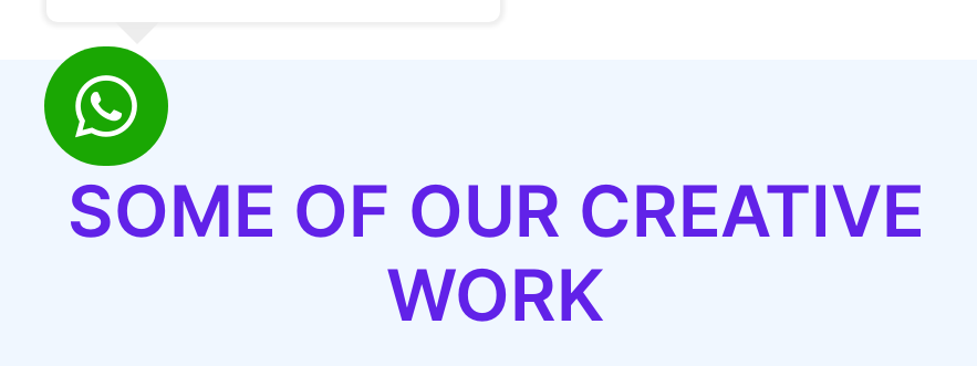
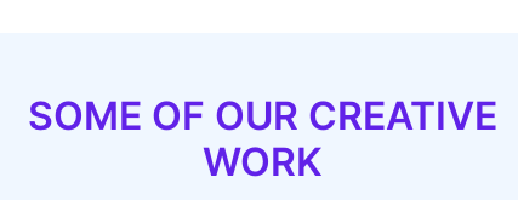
- [image]
